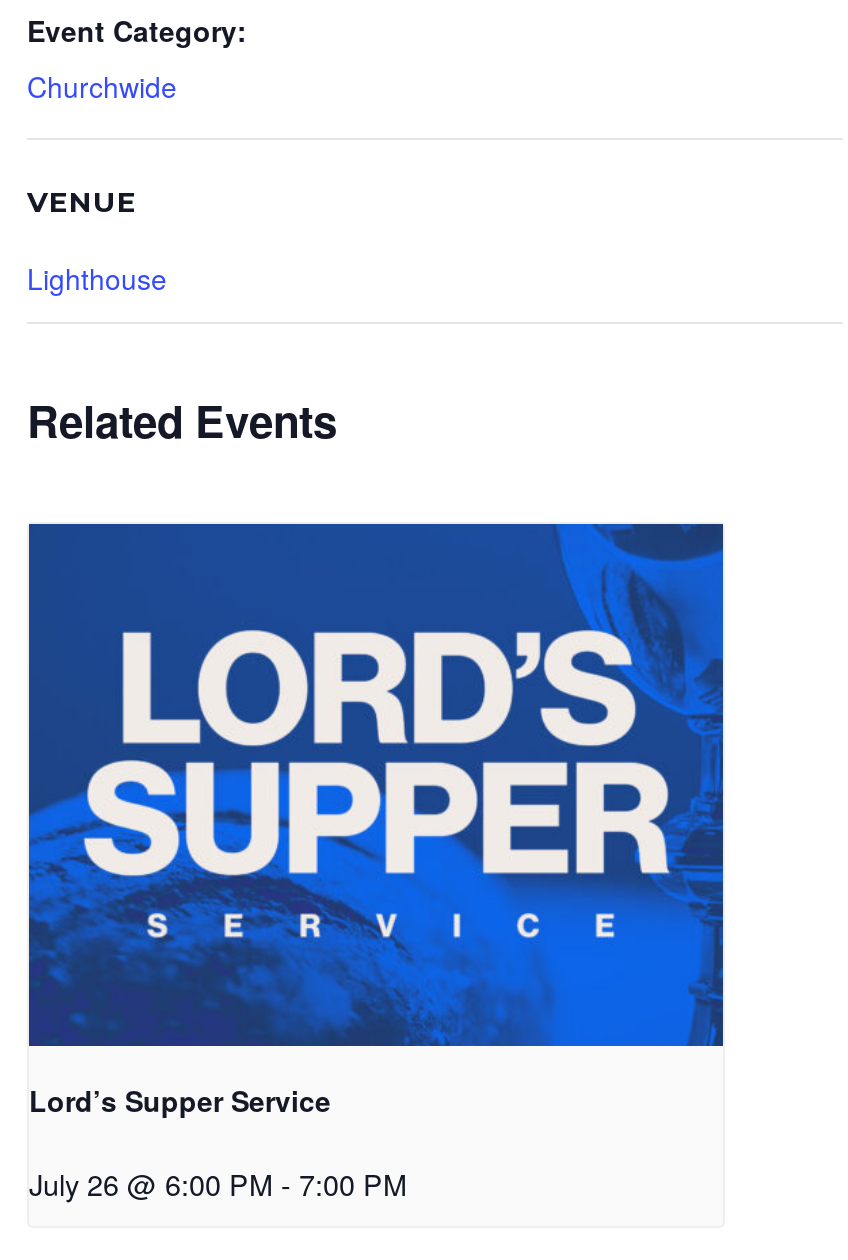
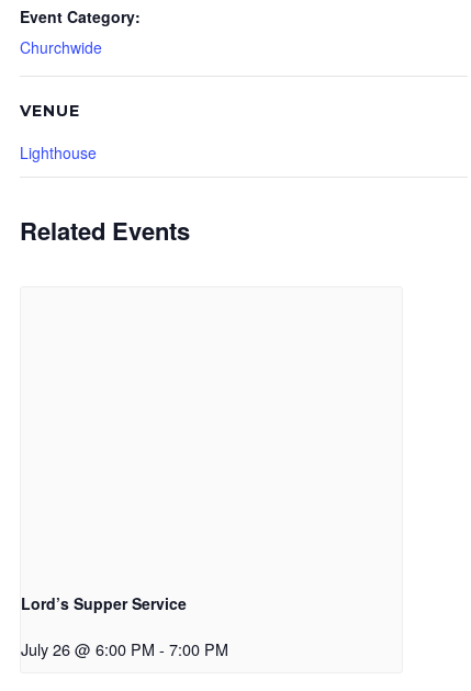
- [image]
